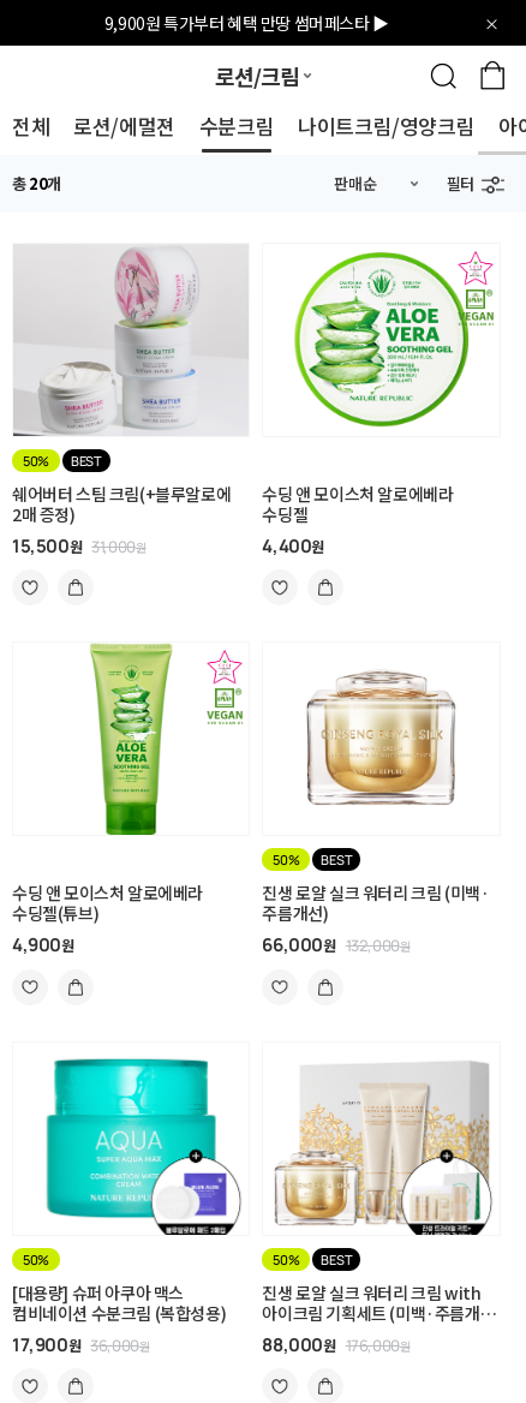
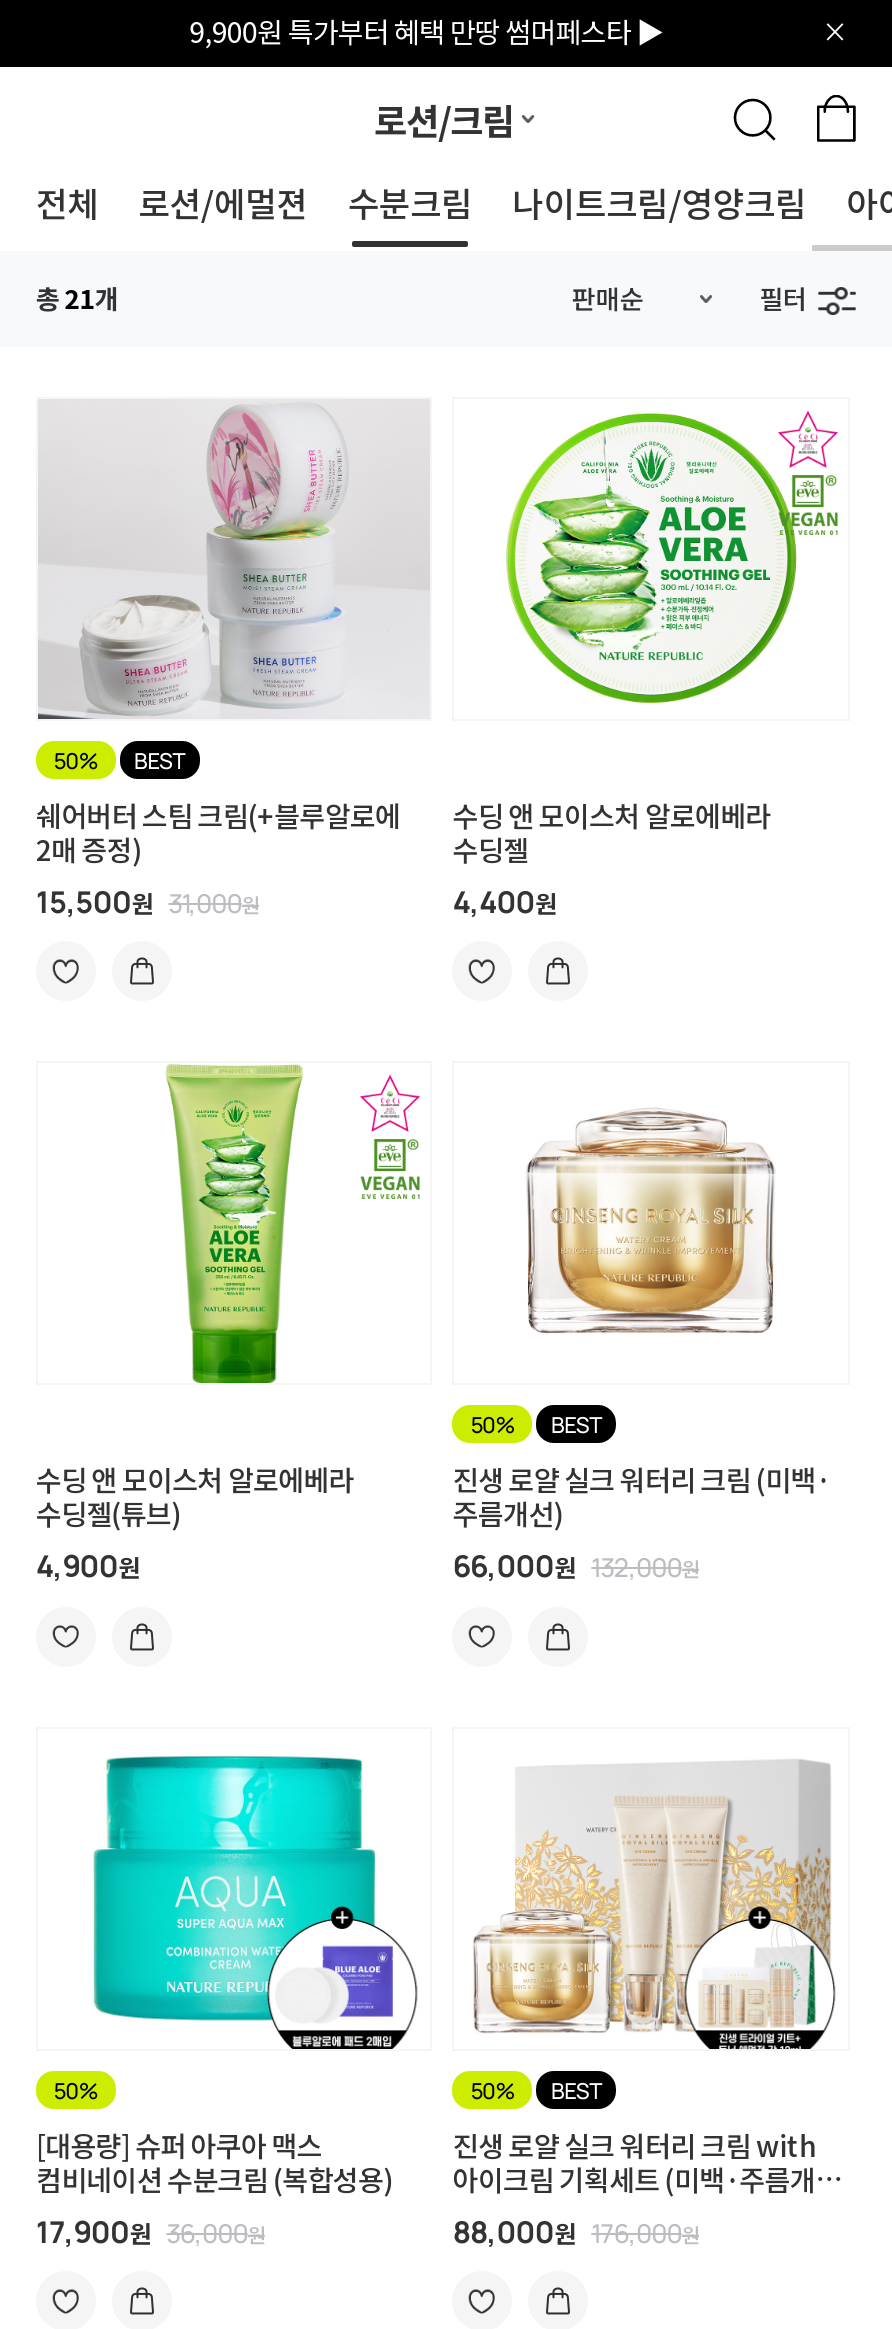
- 총20개
+ 총21개
